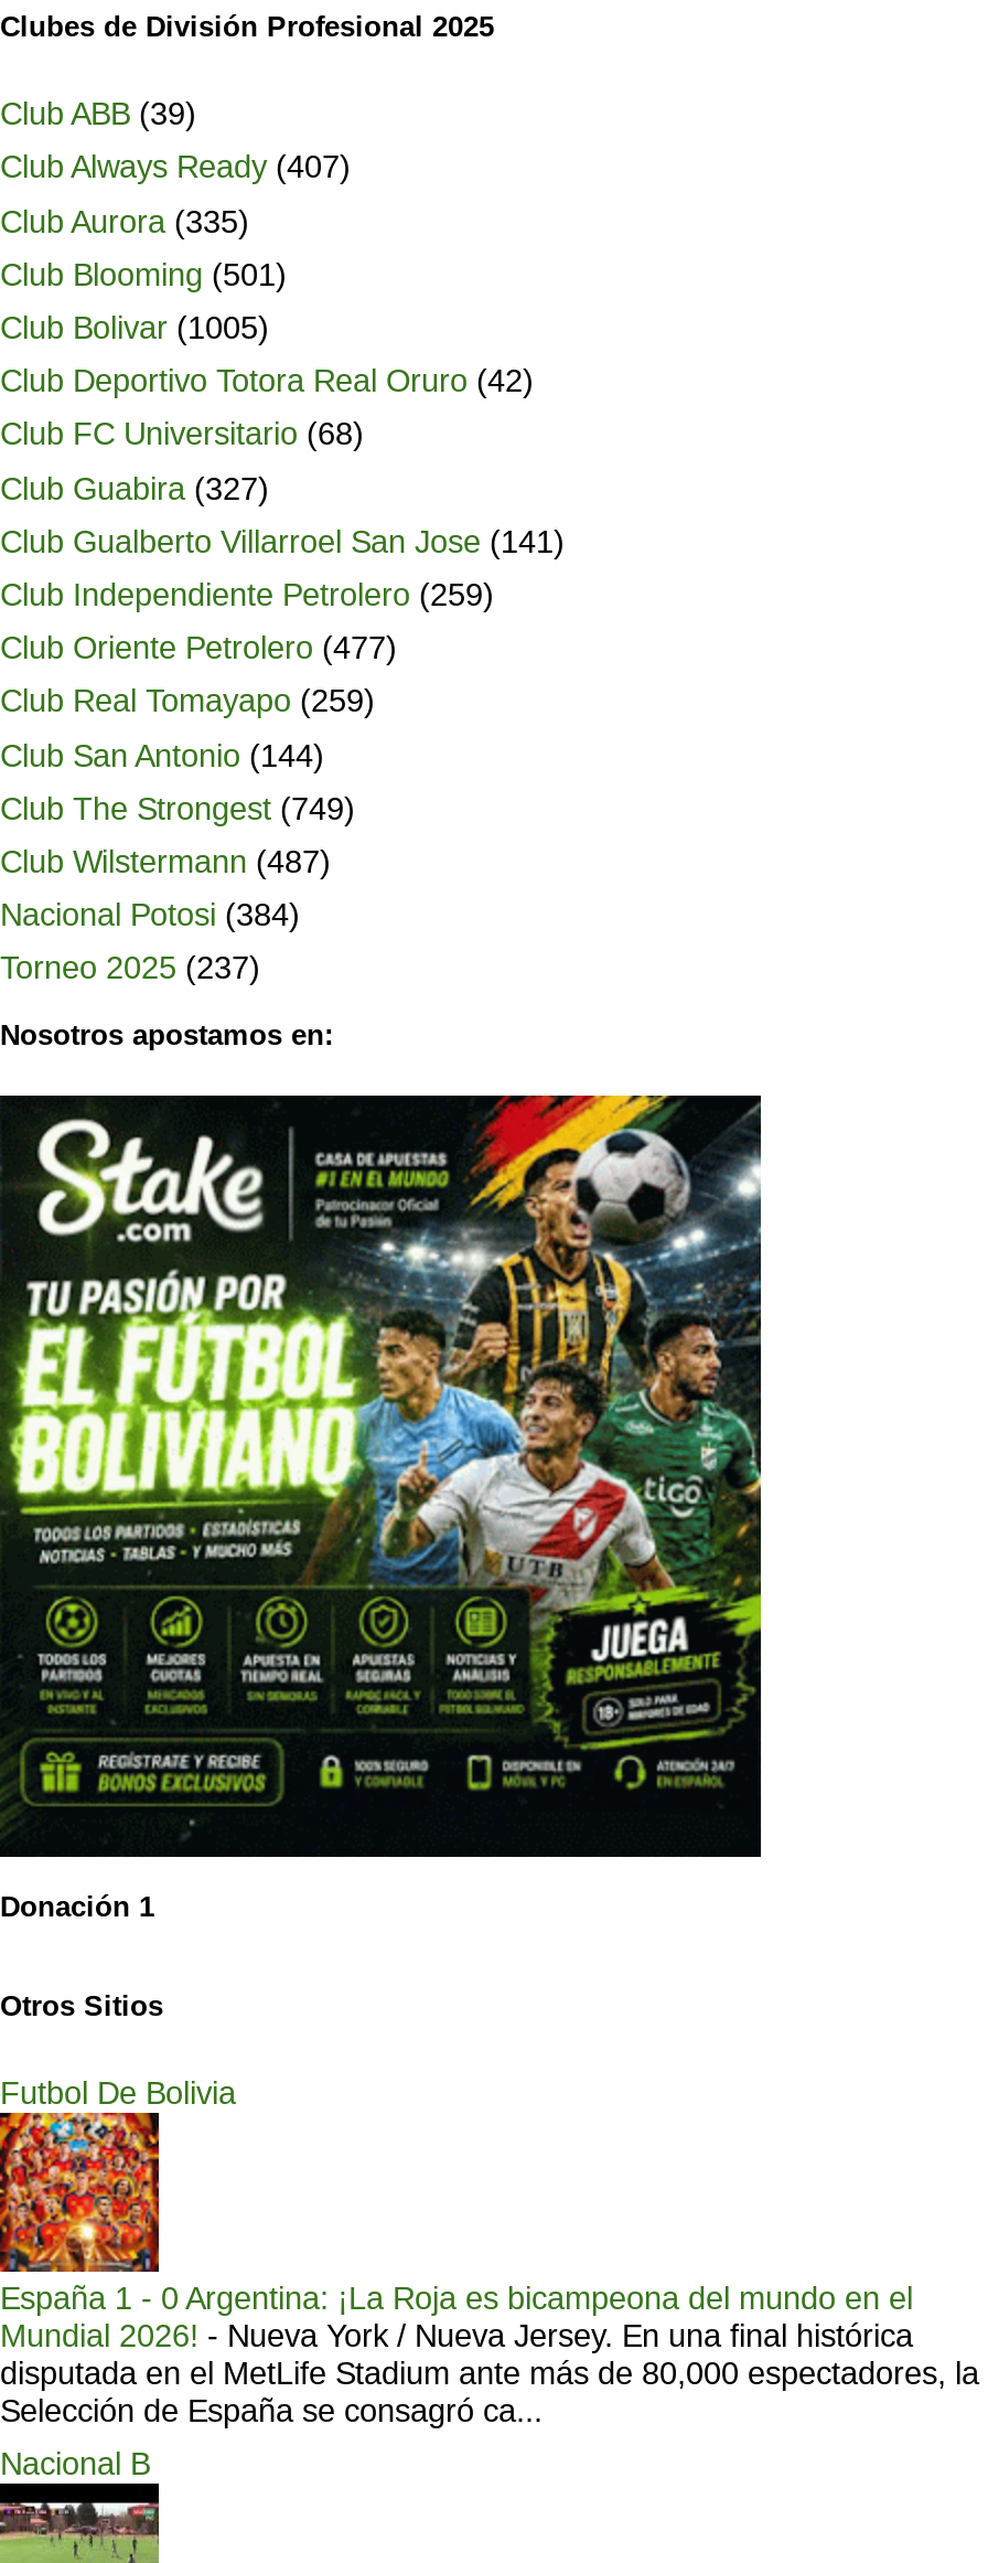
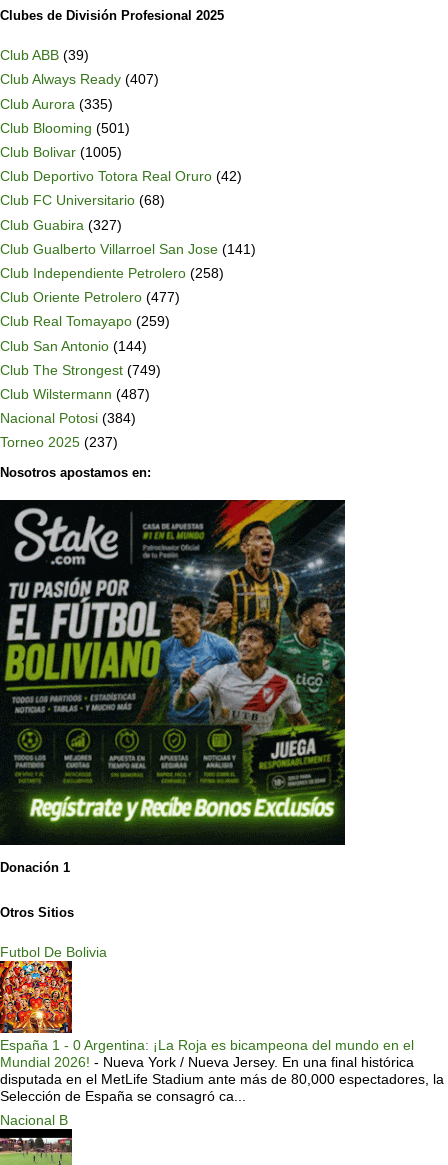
- Club Independiente Petrolero (259)
+ Club Independiente Petrolero (258)

- [image]
+ [image]
